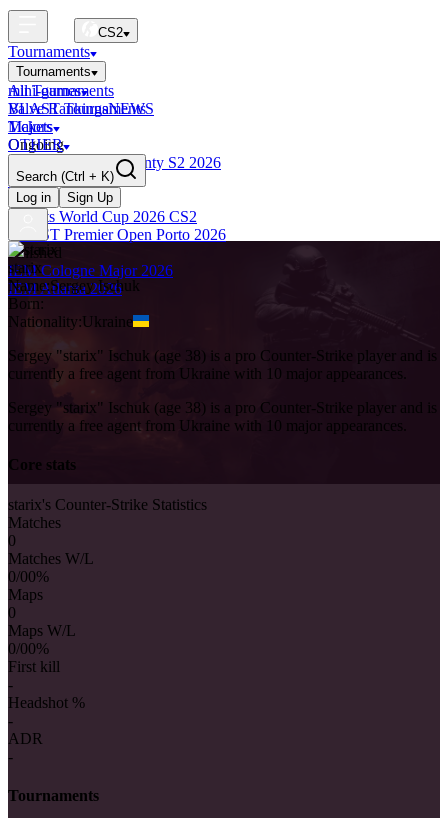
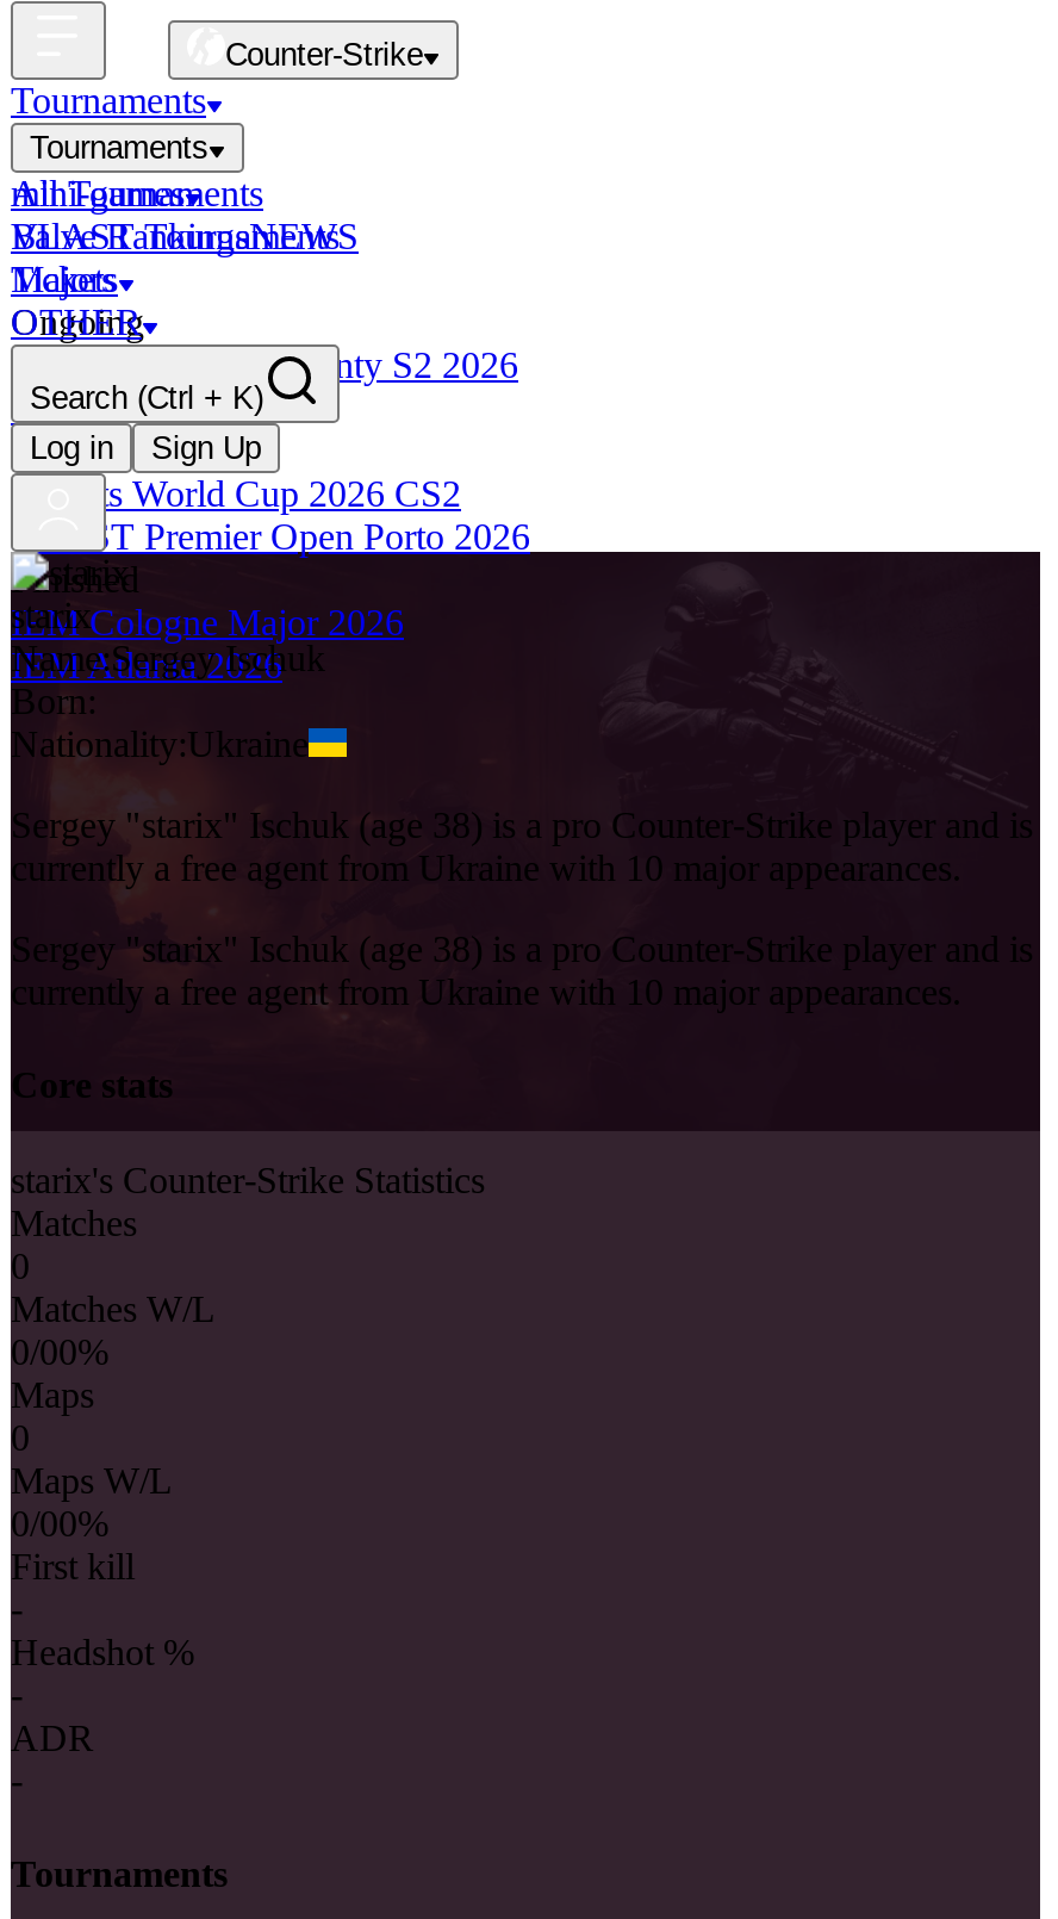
- CS2
+ Counter-Strike
